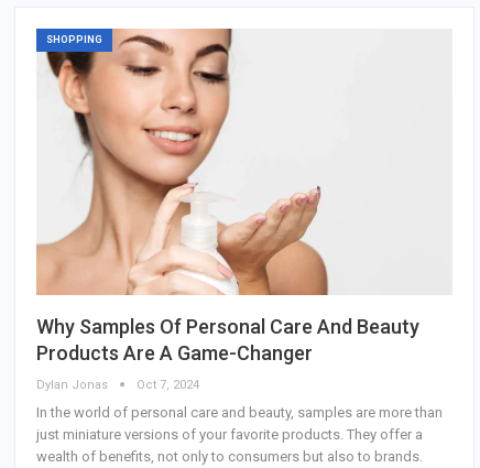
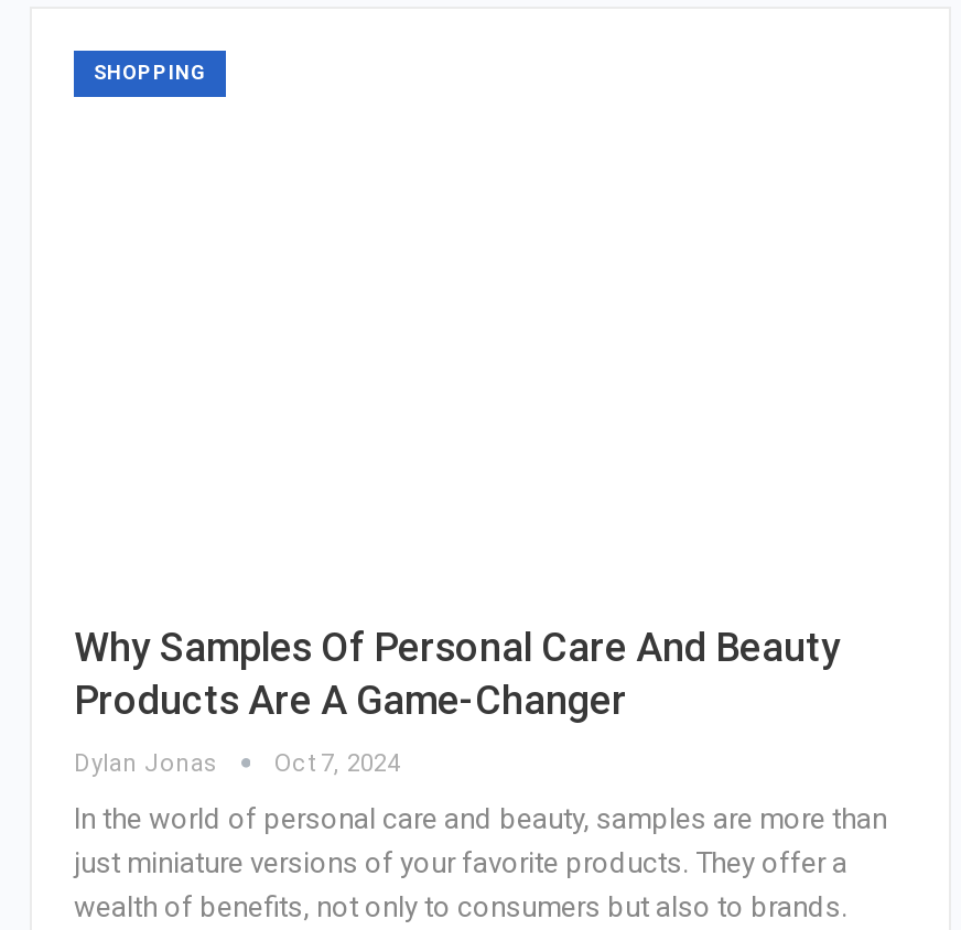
- [image]
